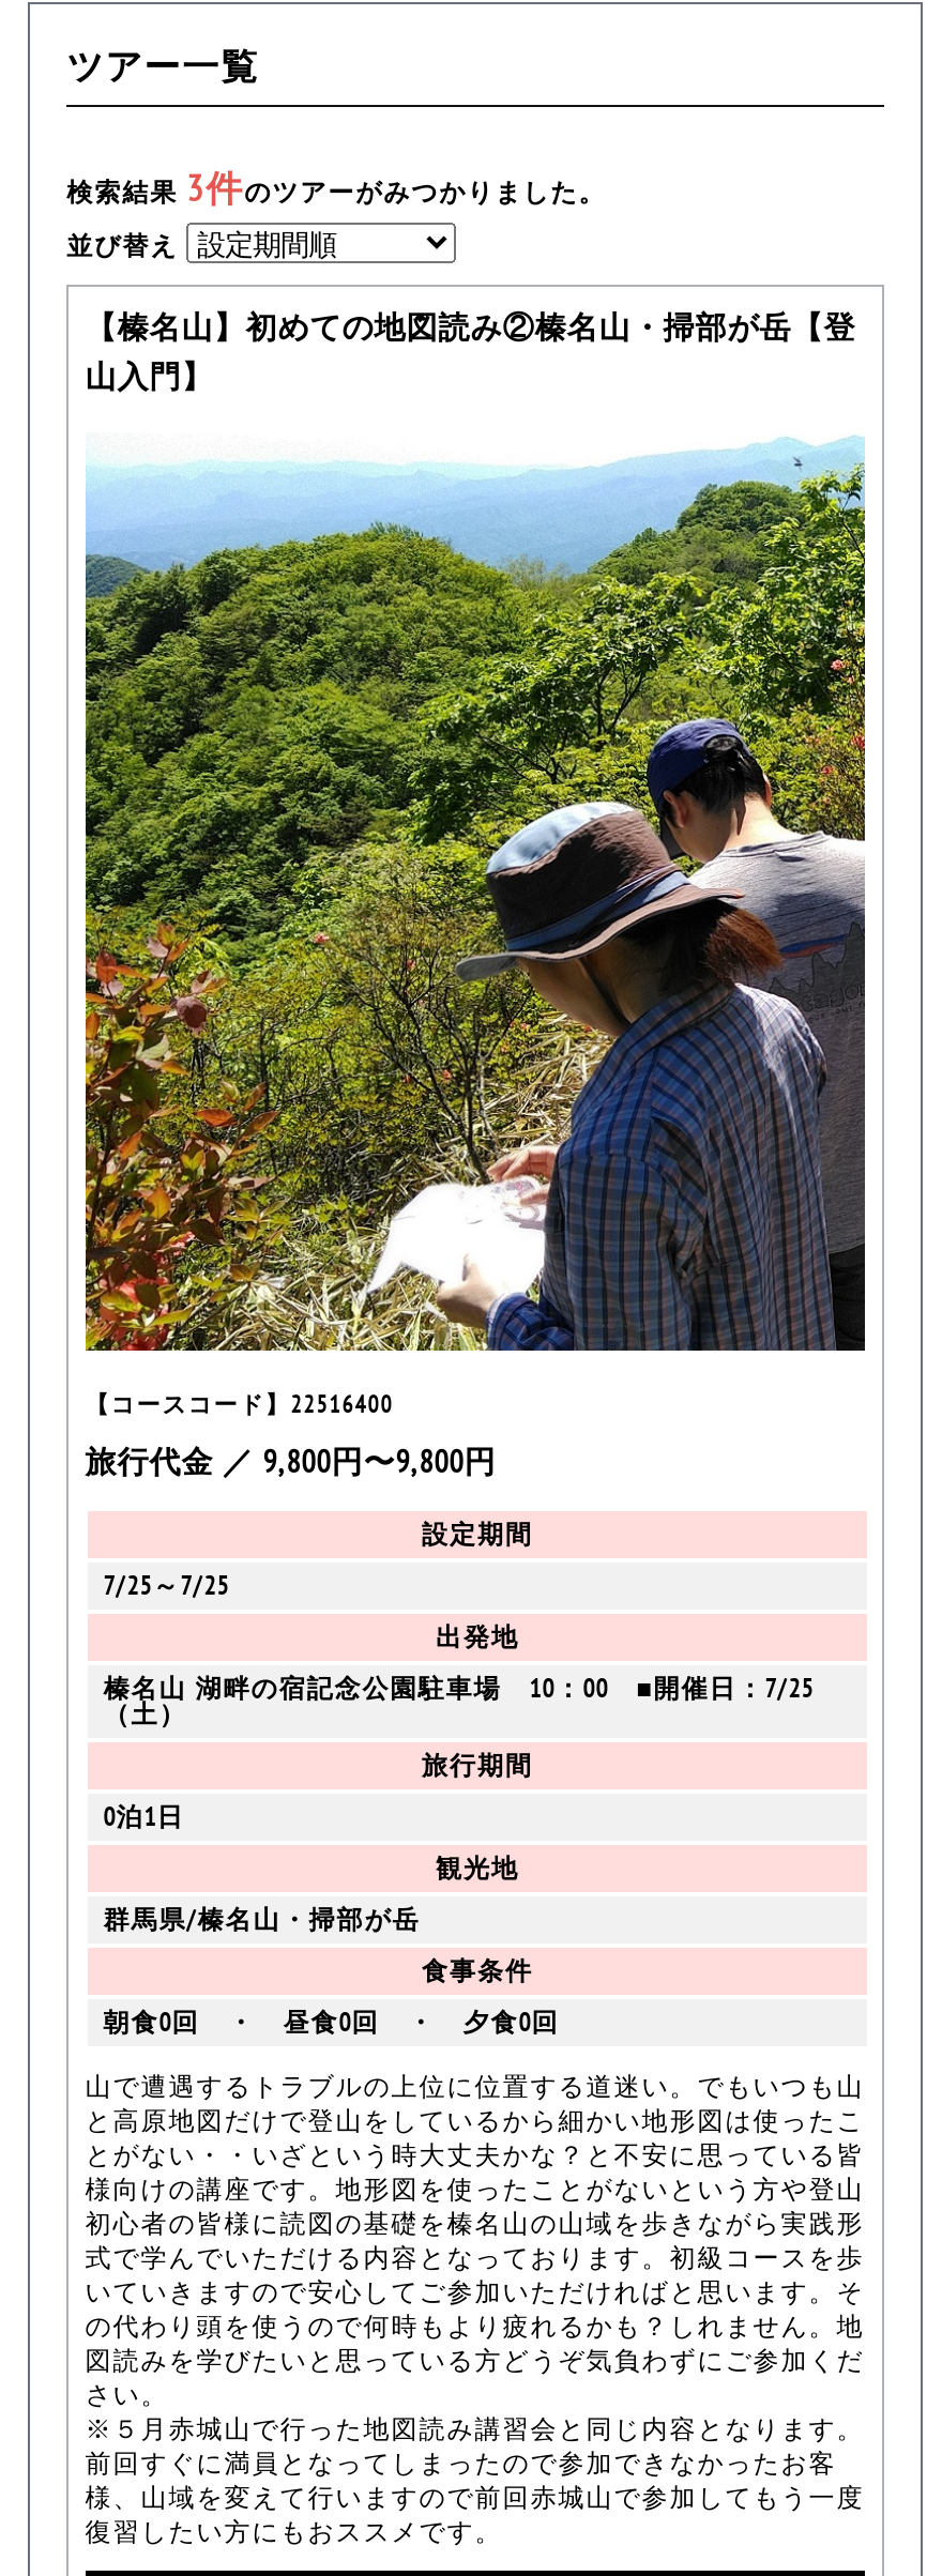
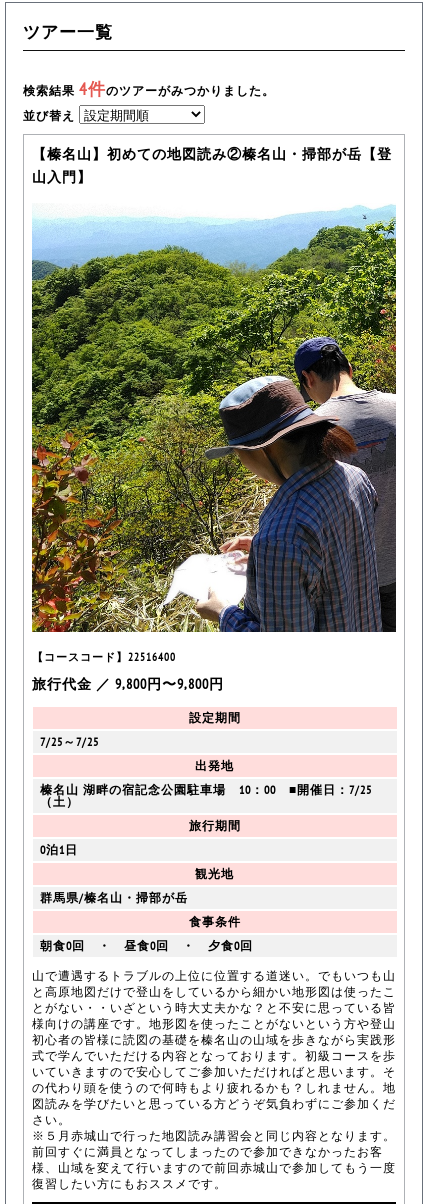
- 検索結果3件のツアーがみつかりました。
+ 検索結果4件のツアーがみつかりました。
